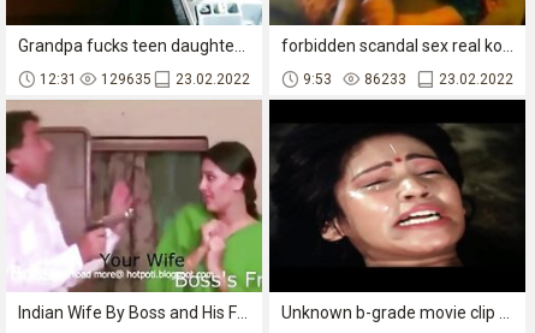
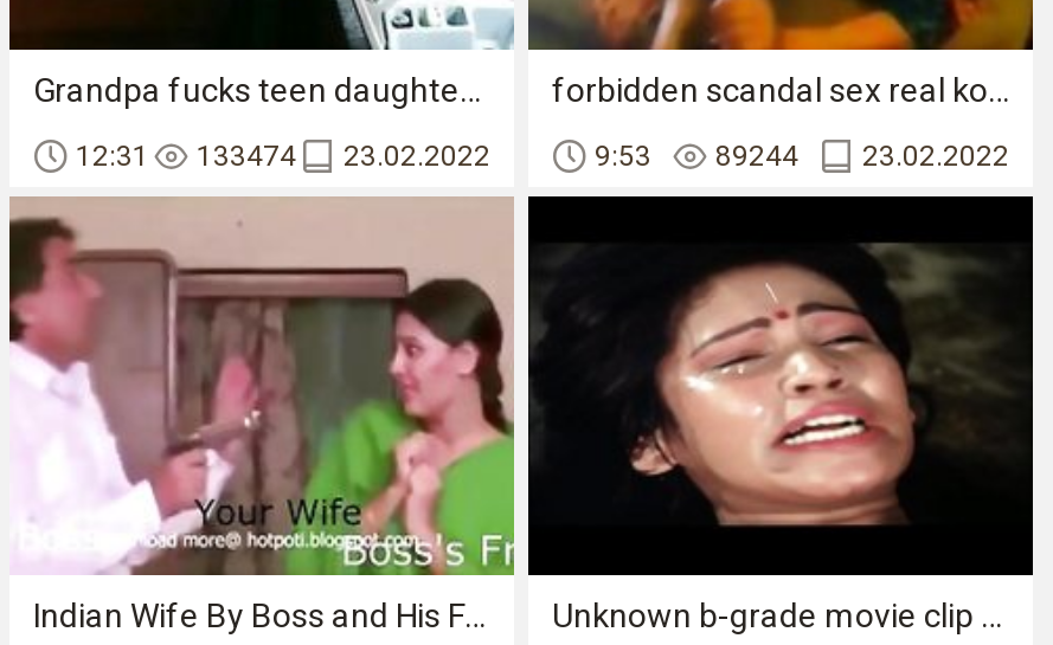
- 12:31 129635 23.02.2022
+ 12:31 133474 23.02.2022

- 9:53 86233 23.02.2022
+ 9:53 89244 23.02.2022
